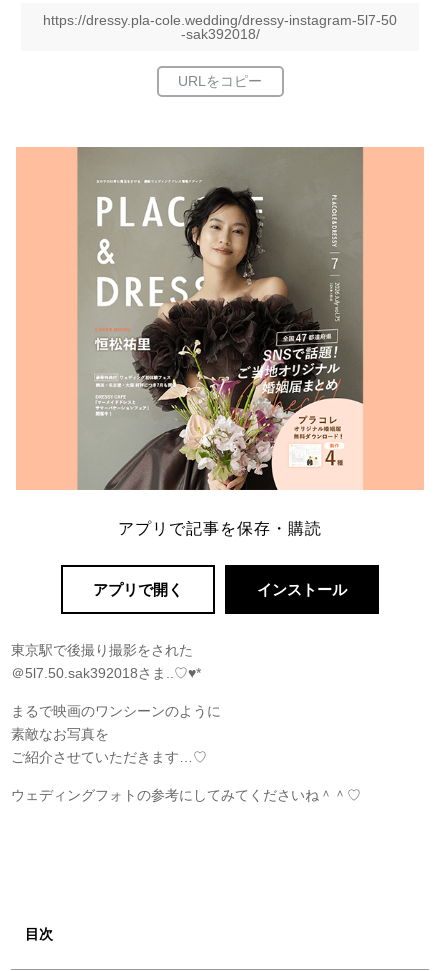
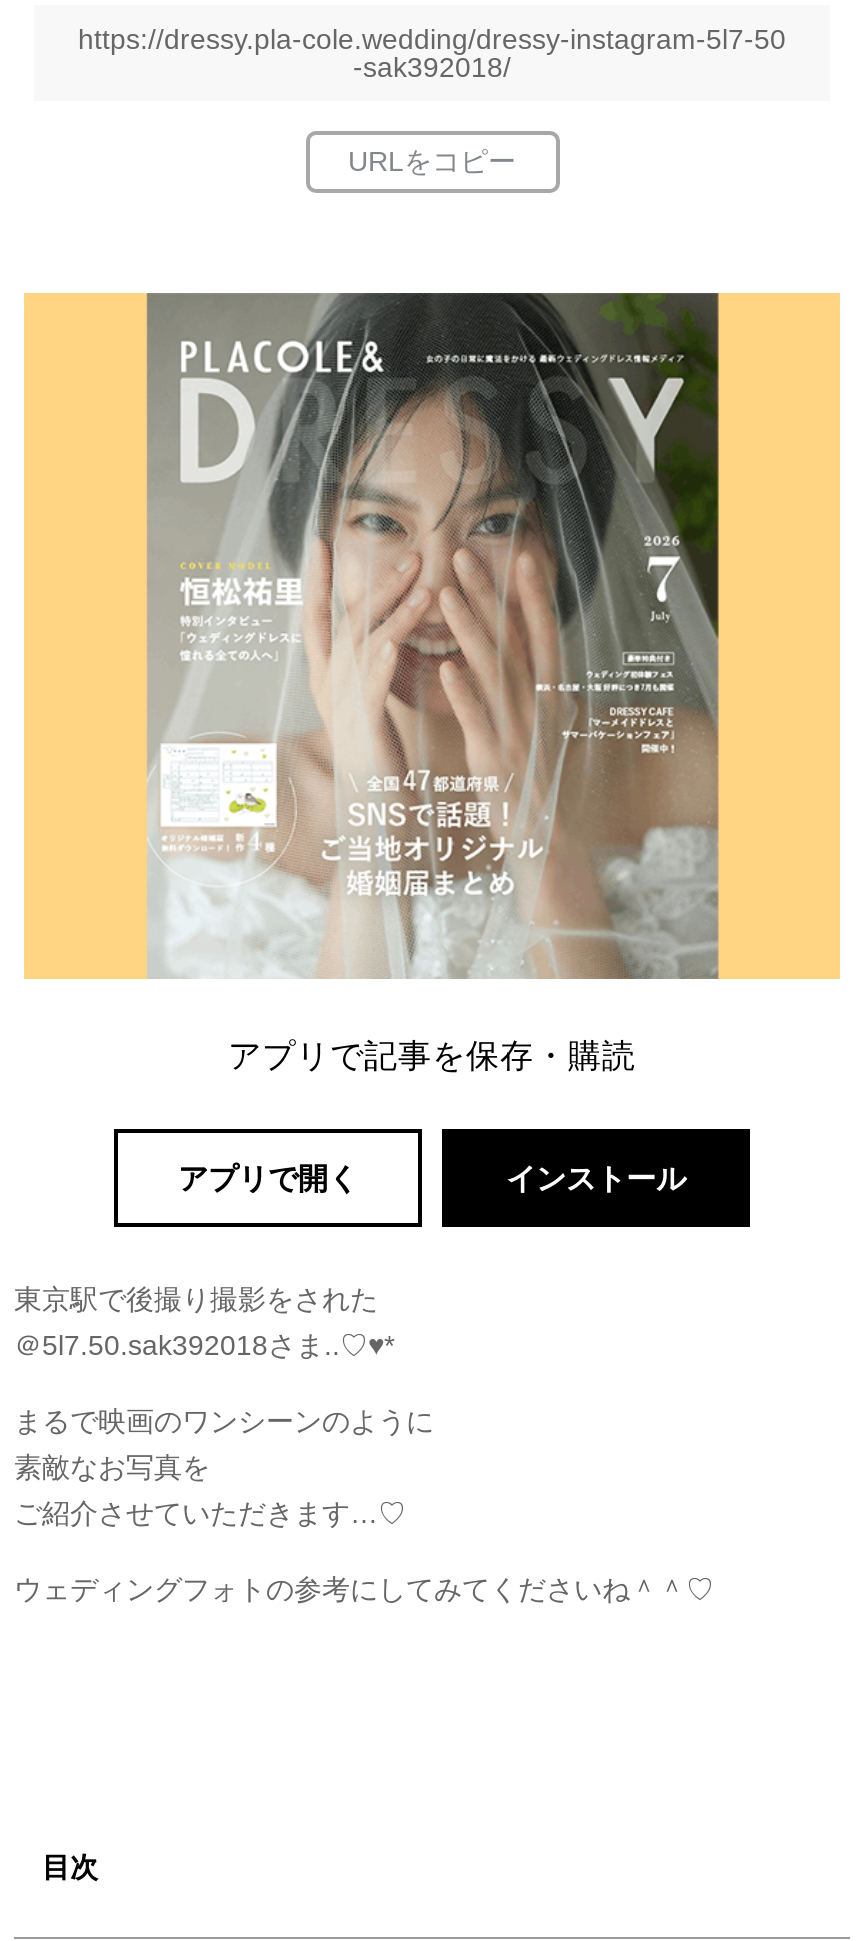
- [image]
+ [image]
